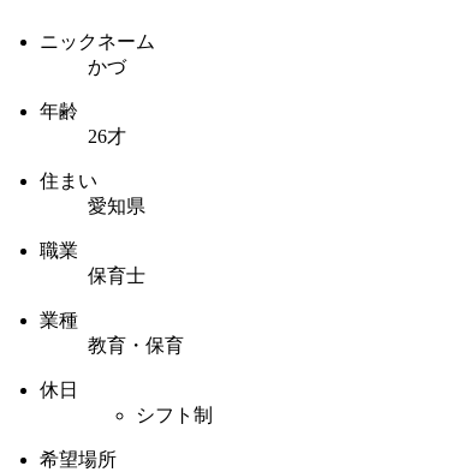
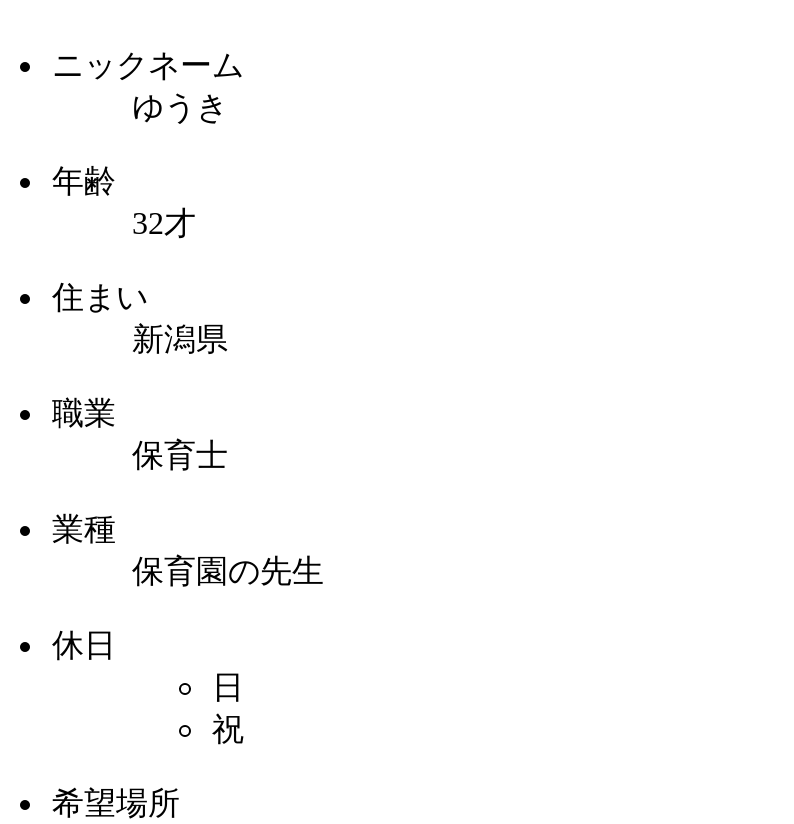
- かづ
+ ゆうき

- 26才
+ 32才

- 愛知県
+ 新潟県

- 教育・保育
+ 保育園の先生

- シフト制
+ 日
+ 祝
